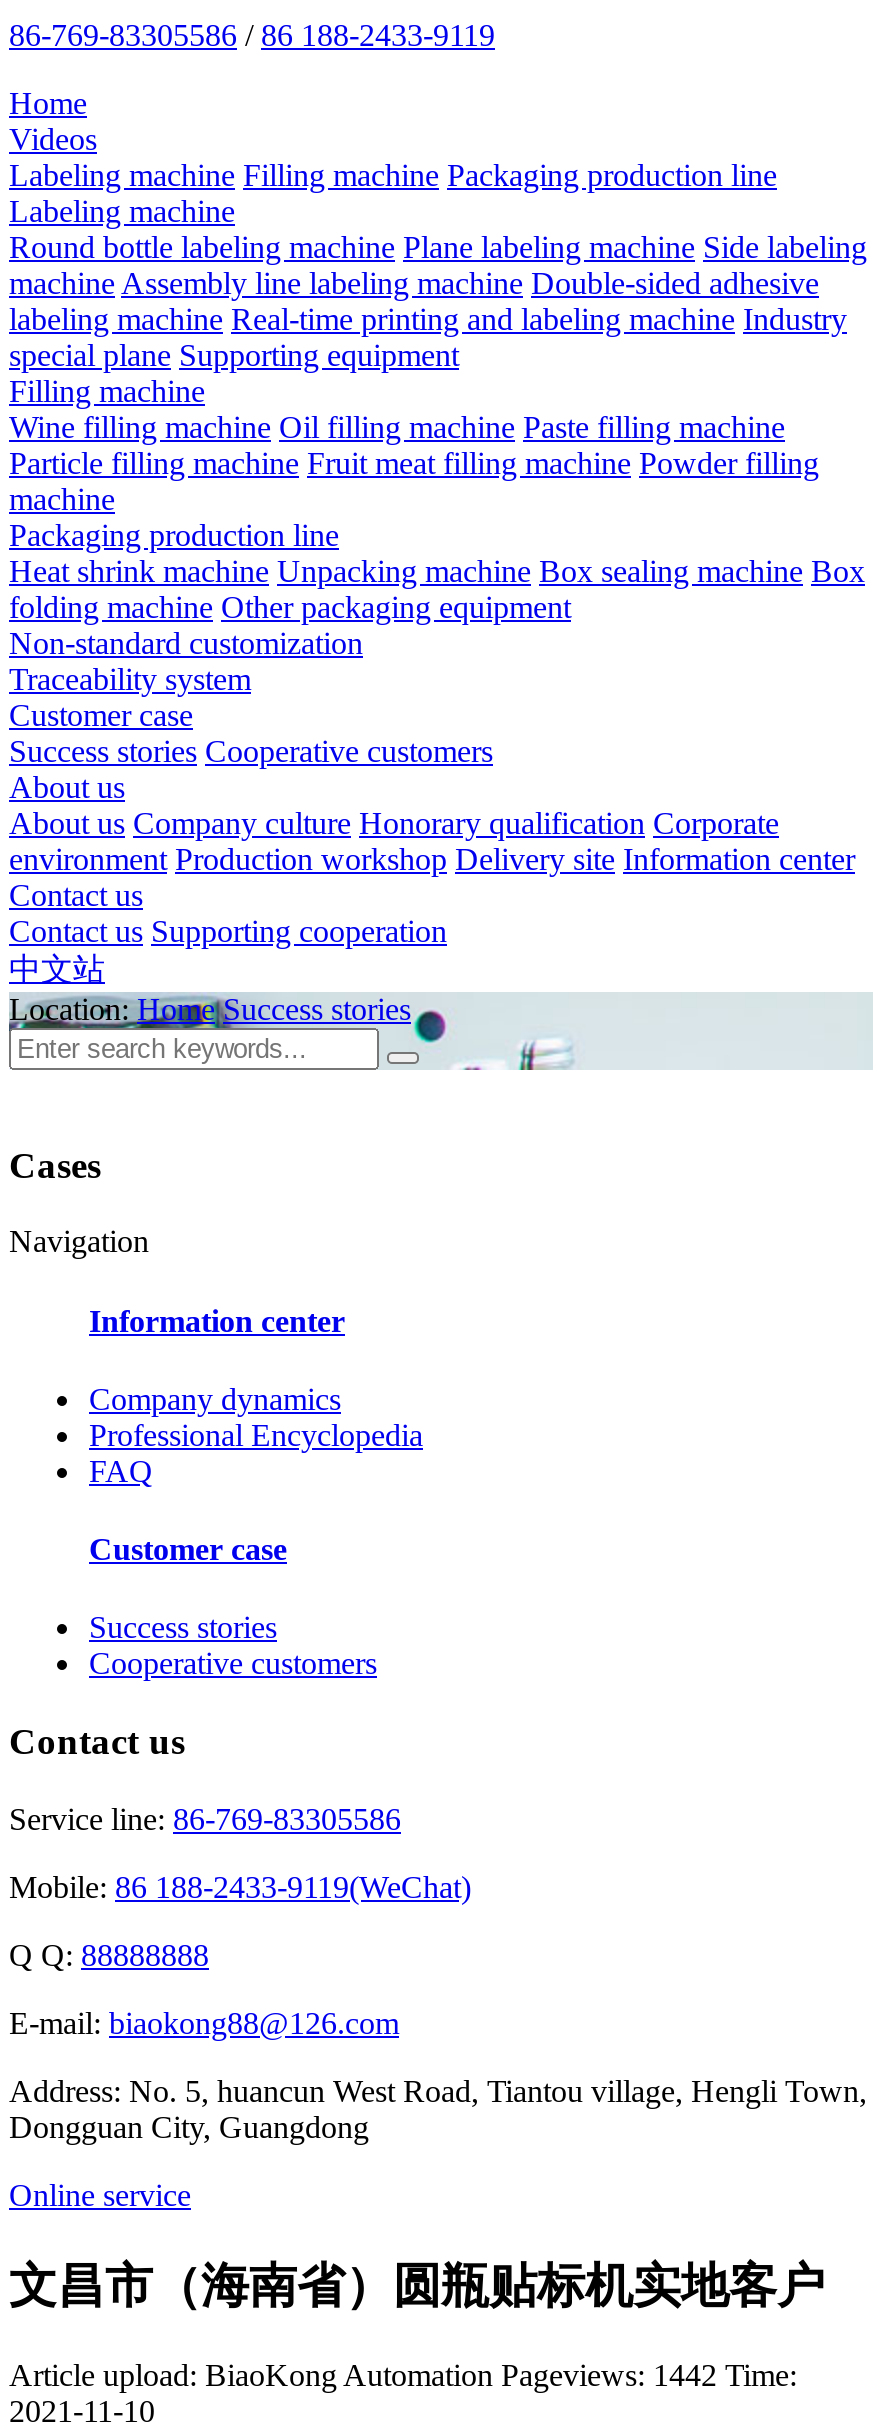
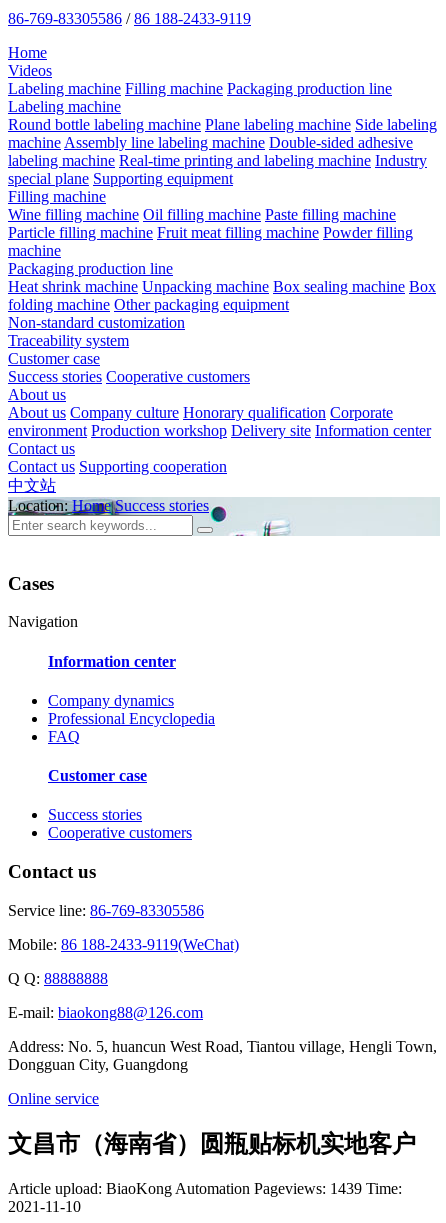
- Article upload: BiaoKong Automation Pageviews: 1442 Time:
+ Article upload: BiaoKong Automation Pageviews: 1439 Time:
